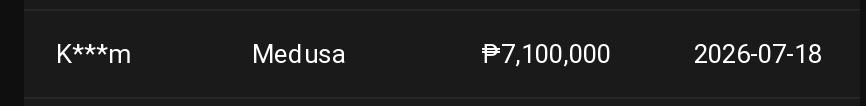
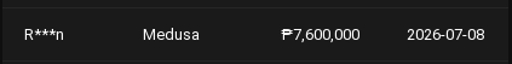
- K***m
+ R***n

- ₱7,100,000
- 2026-07-18
+ ₱7,600,000
+ 2026-07-08
